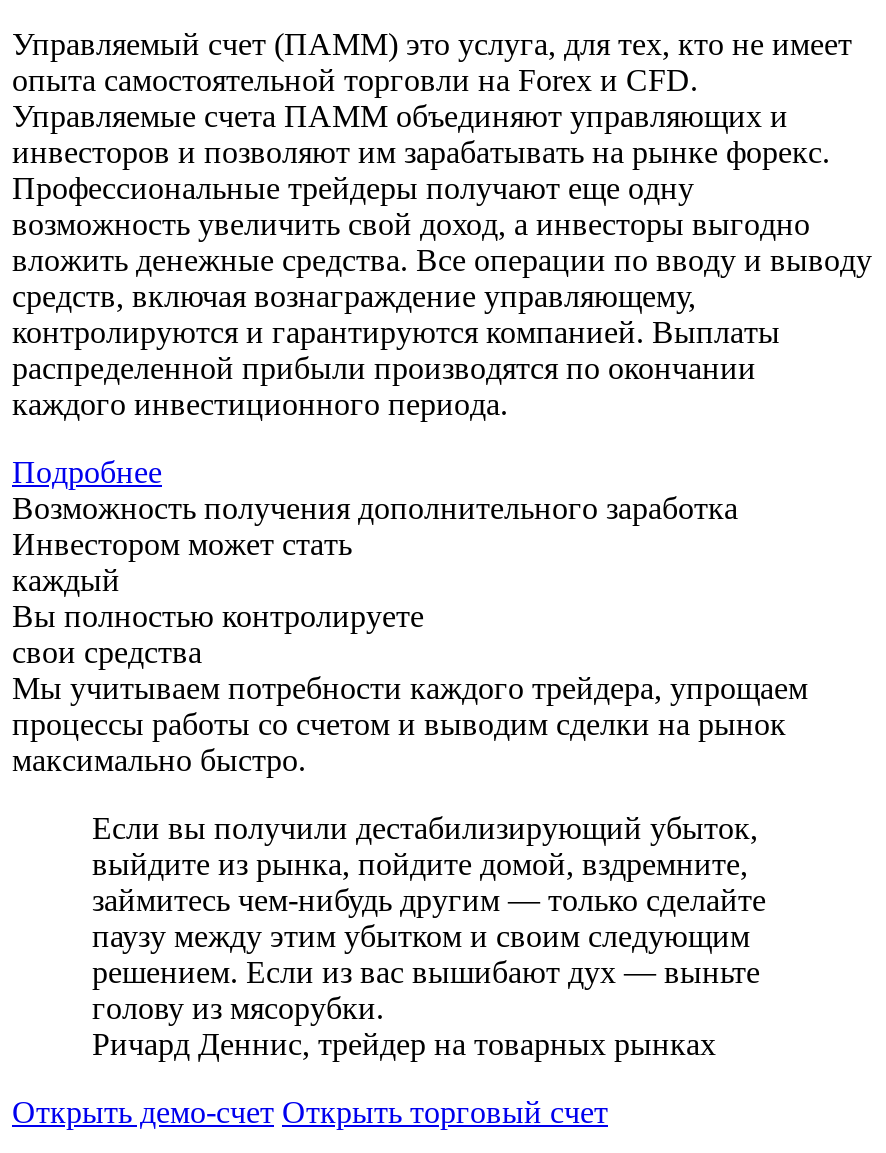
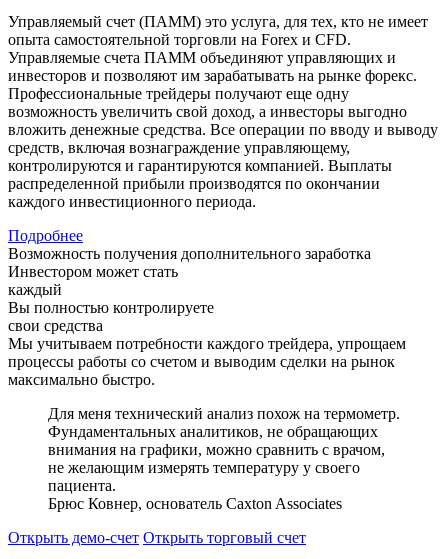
- Если вы получили дестабилизирующий убыток,
- выйдите из рынка, пойдите домой, вздремните,
- займитесь чем-нибудь другим — только сделайте
- паузу между этим убытком и своим следующим
- решением. Если из вас вышибают дух — выньте
- голову из мясорубки.
- Ричард Деннис, трейдер на товарных рынках
+ Для меня технический анализ похож на термометр.
+ Фундаментальных аналитиков, не обращающих
+ внимания на графики, можно сравнить с врачом,
+ не желающим измерять температуру у своего
+ пациента.
+ Брюс Ковнер, основатель Caxton Associates
